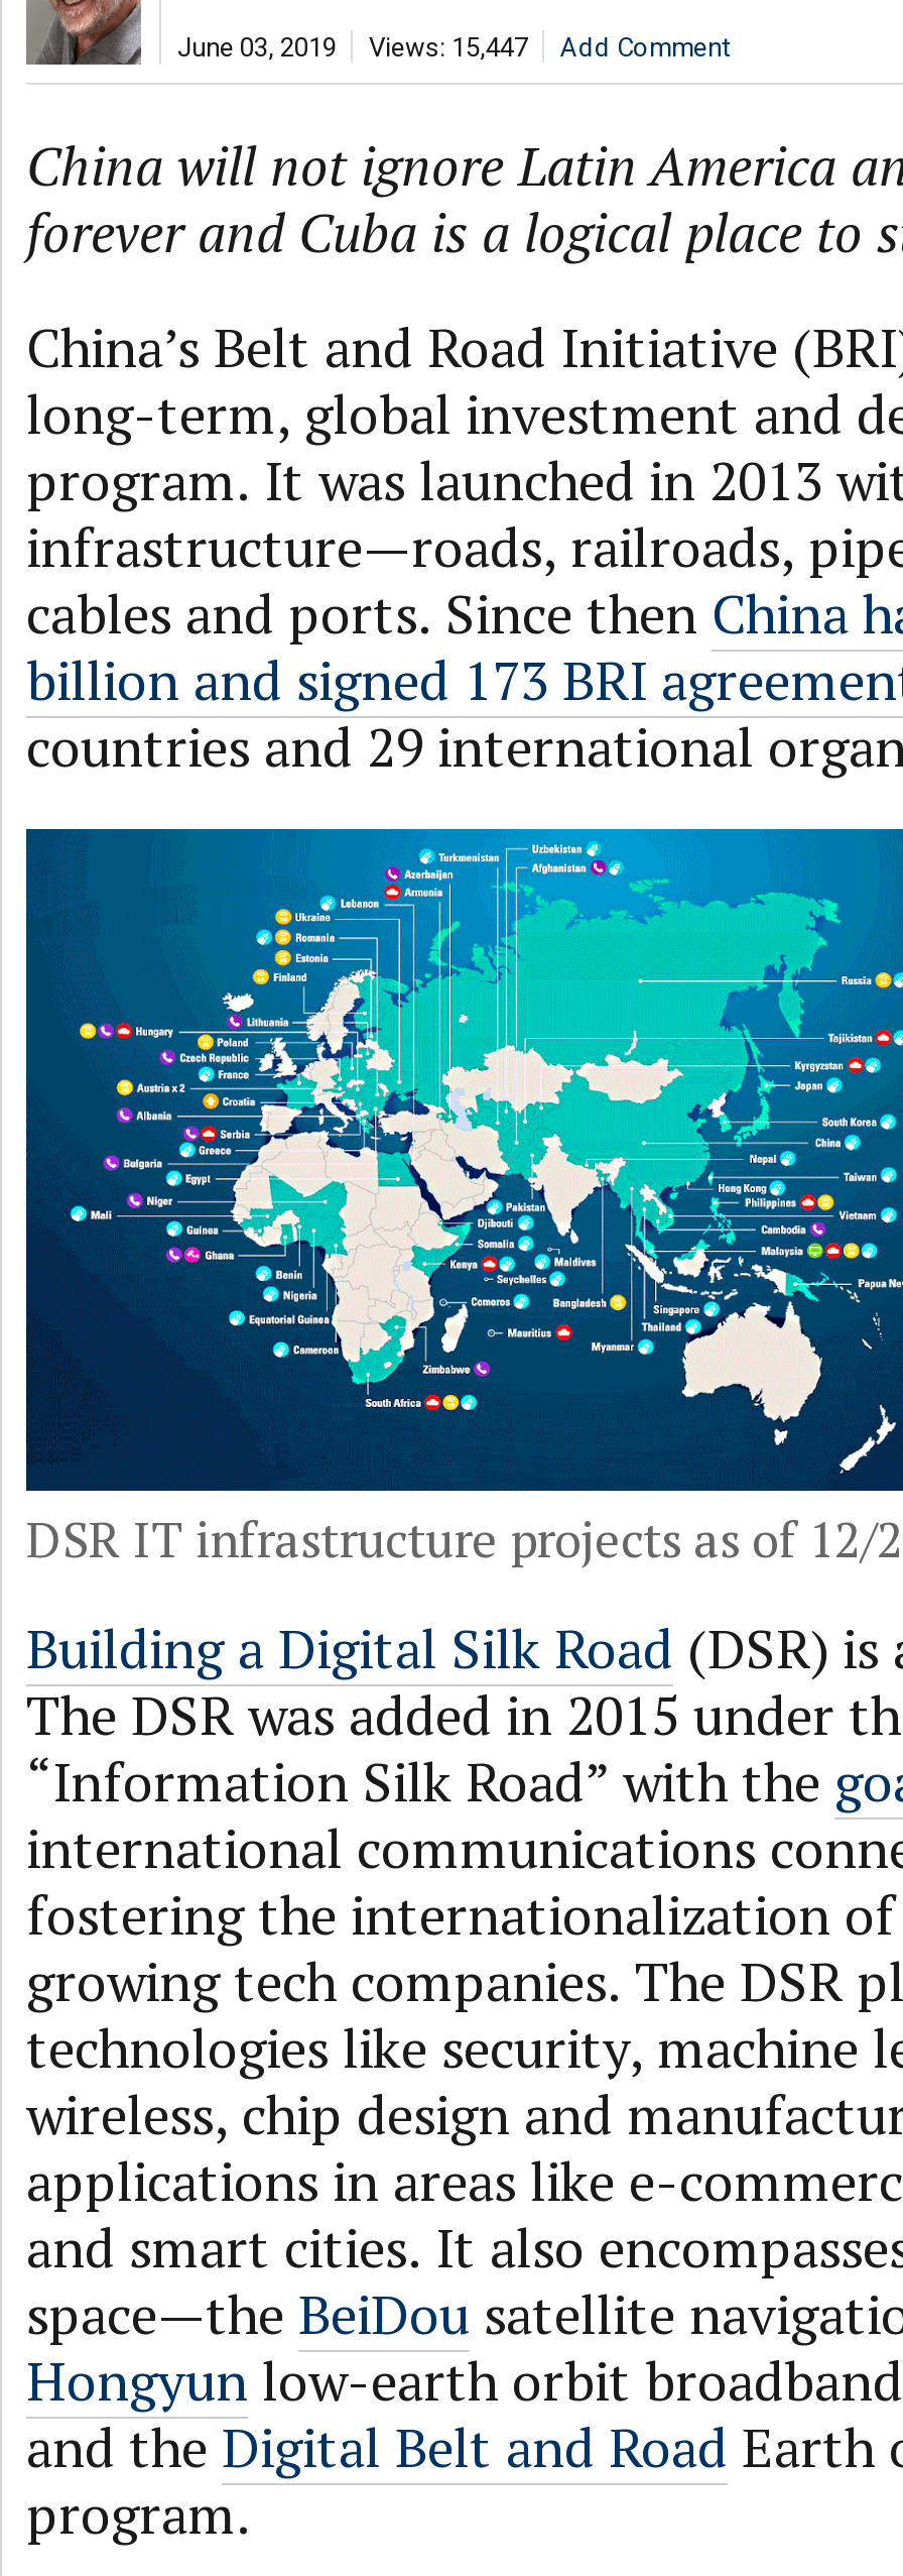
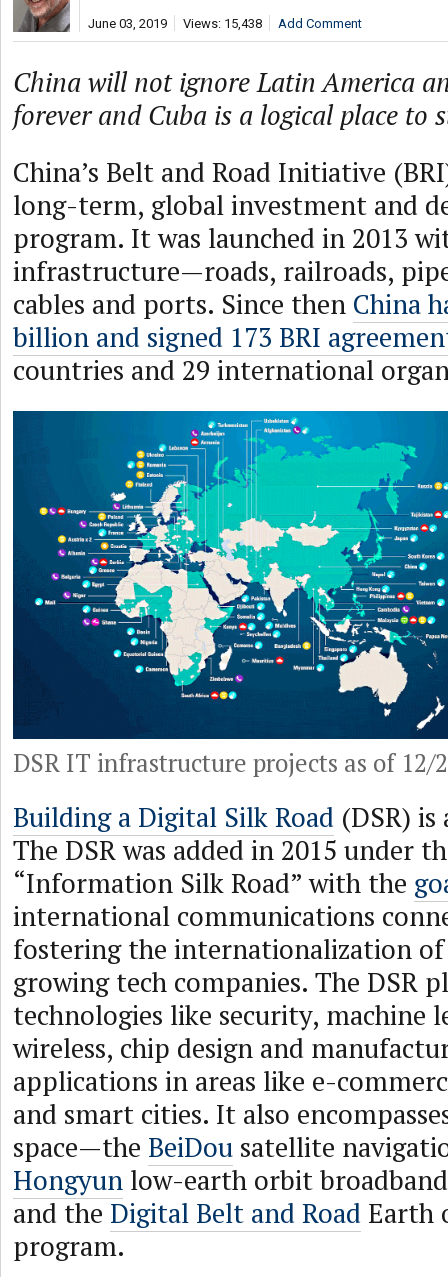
- June 03, 2019 Views: 15,447 Add Comment
+ June 03, 2019 Views: 15,438 Add Comment
